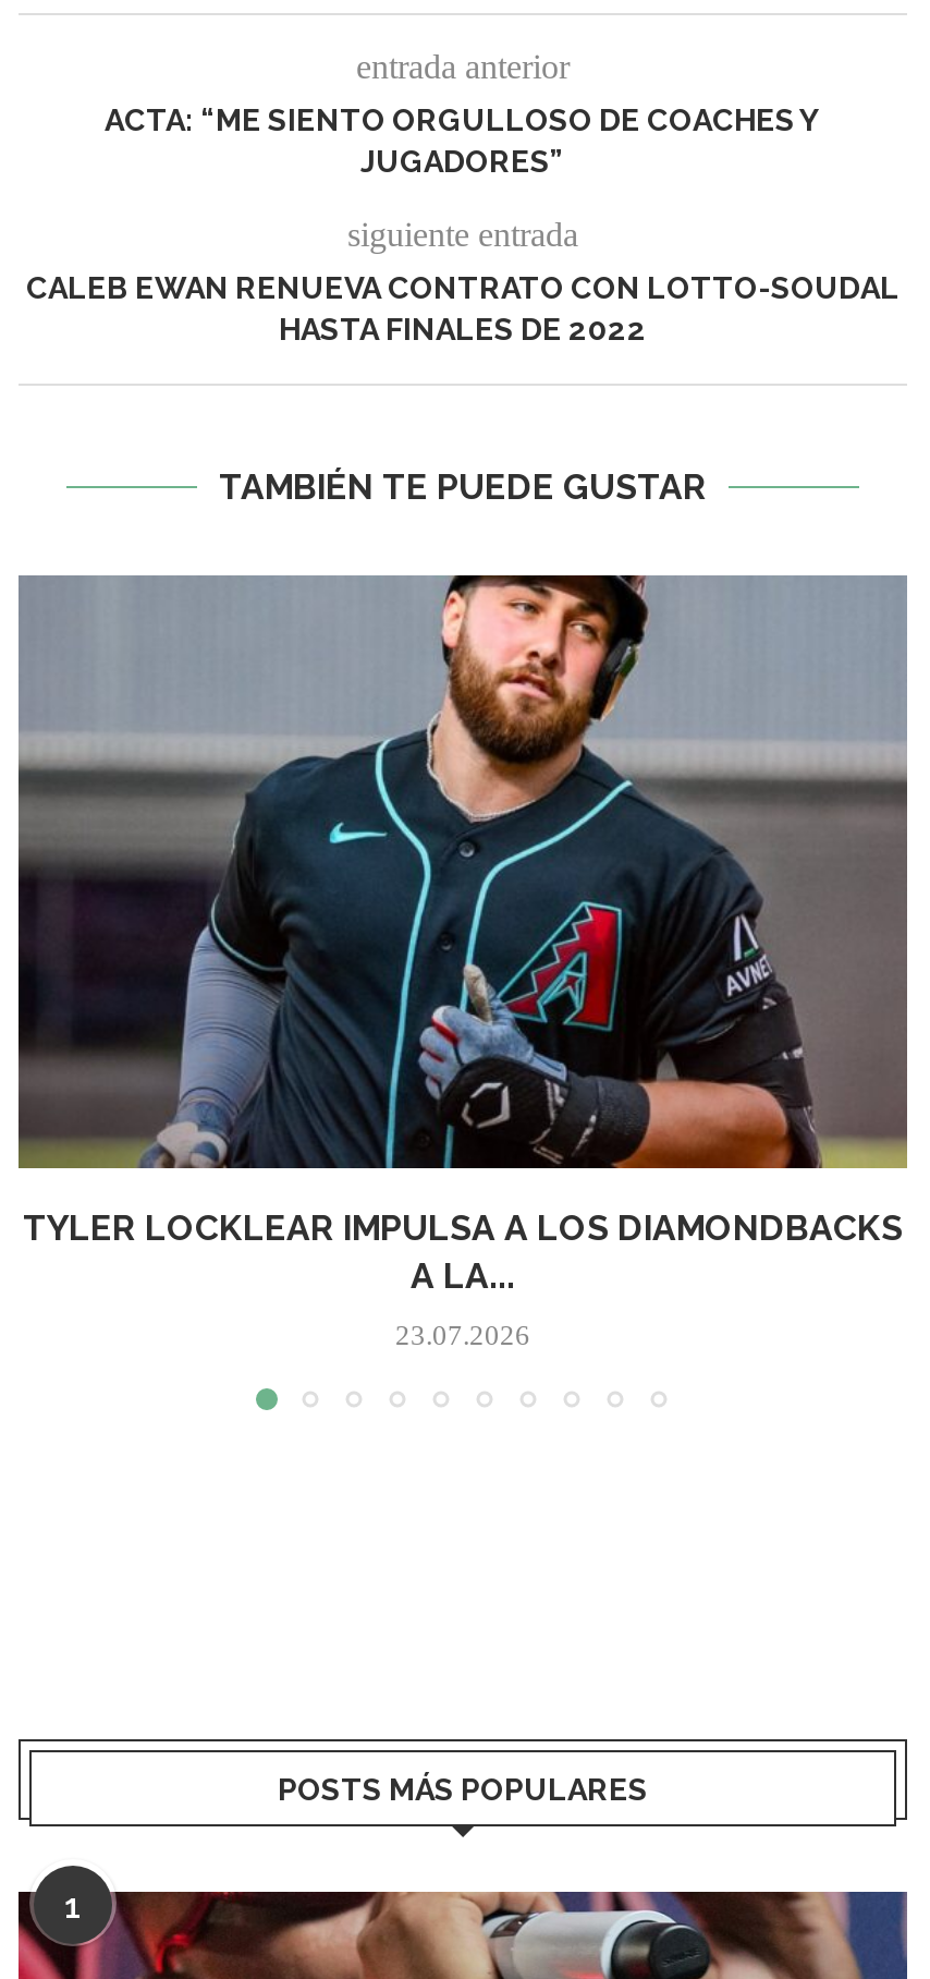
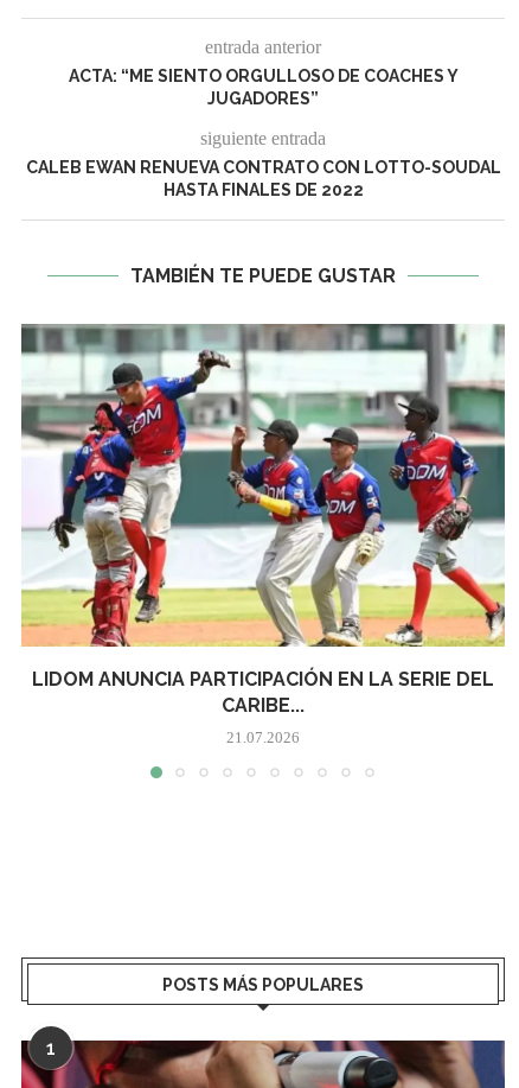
- [image]
- TYLER LOCKLEAR IMPULSA A LOS DIAMONDBACKS
- A LA...
+ [image]
+ LIDOM ANUNCIA PARTICIPACIÓN EN LA SERIE DEL
+ CARIBE...

- 23.07.2026
+ 21.07.2026
